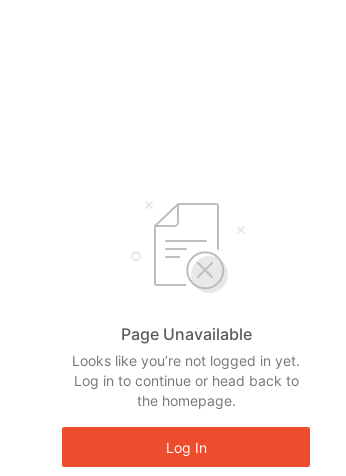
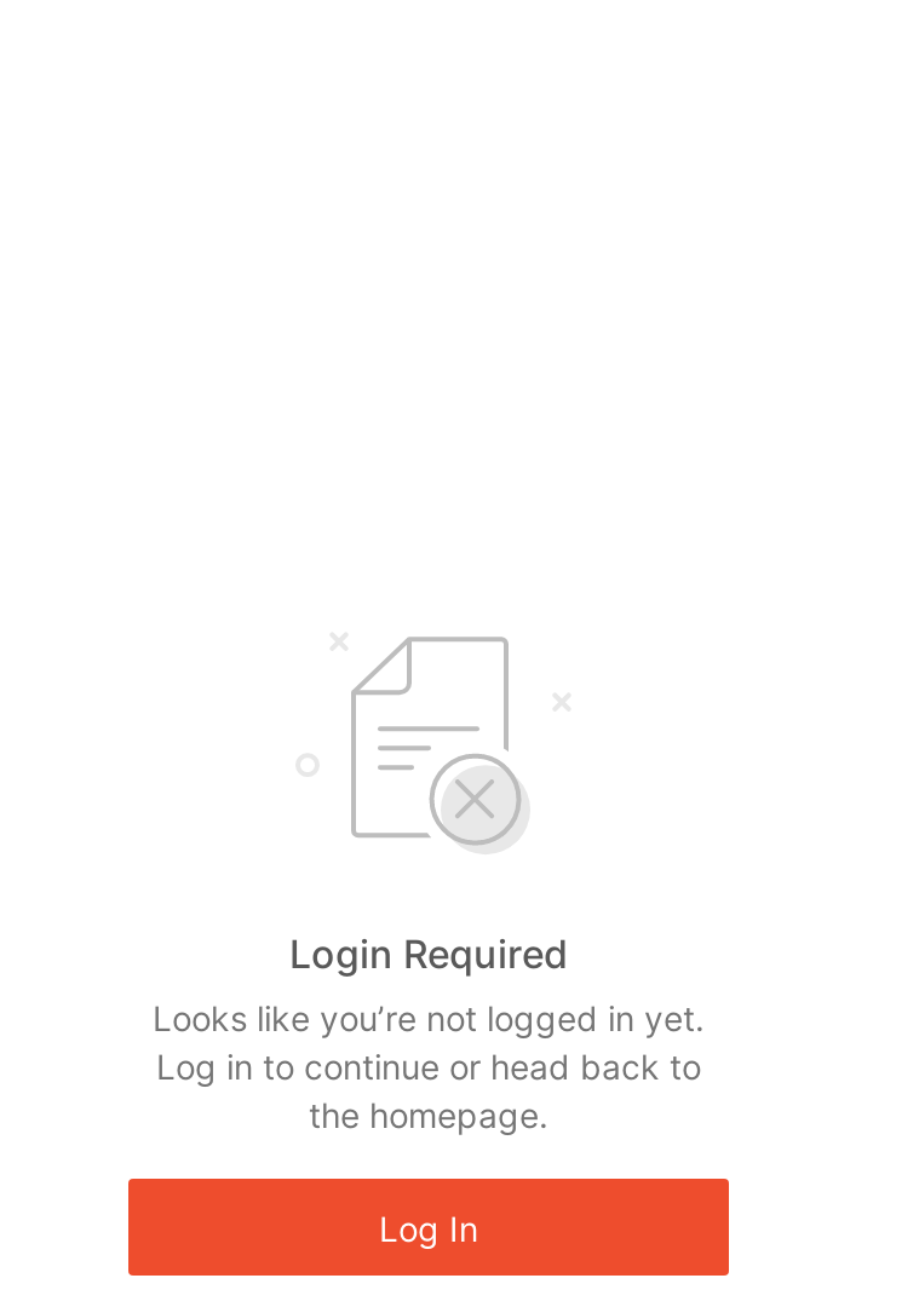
- Page Unavailable
+ Login Required
